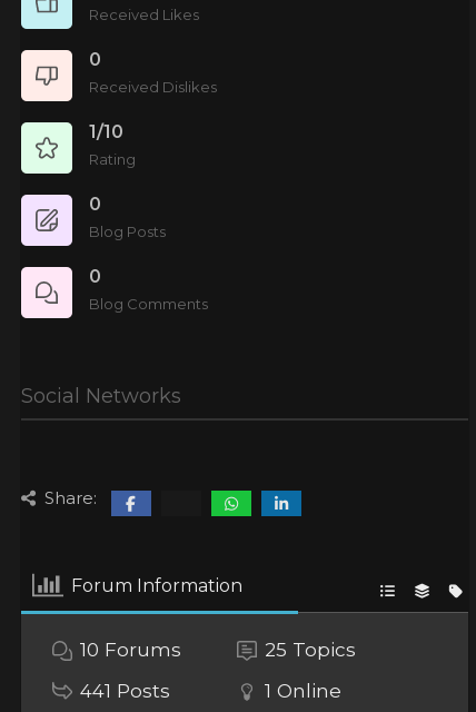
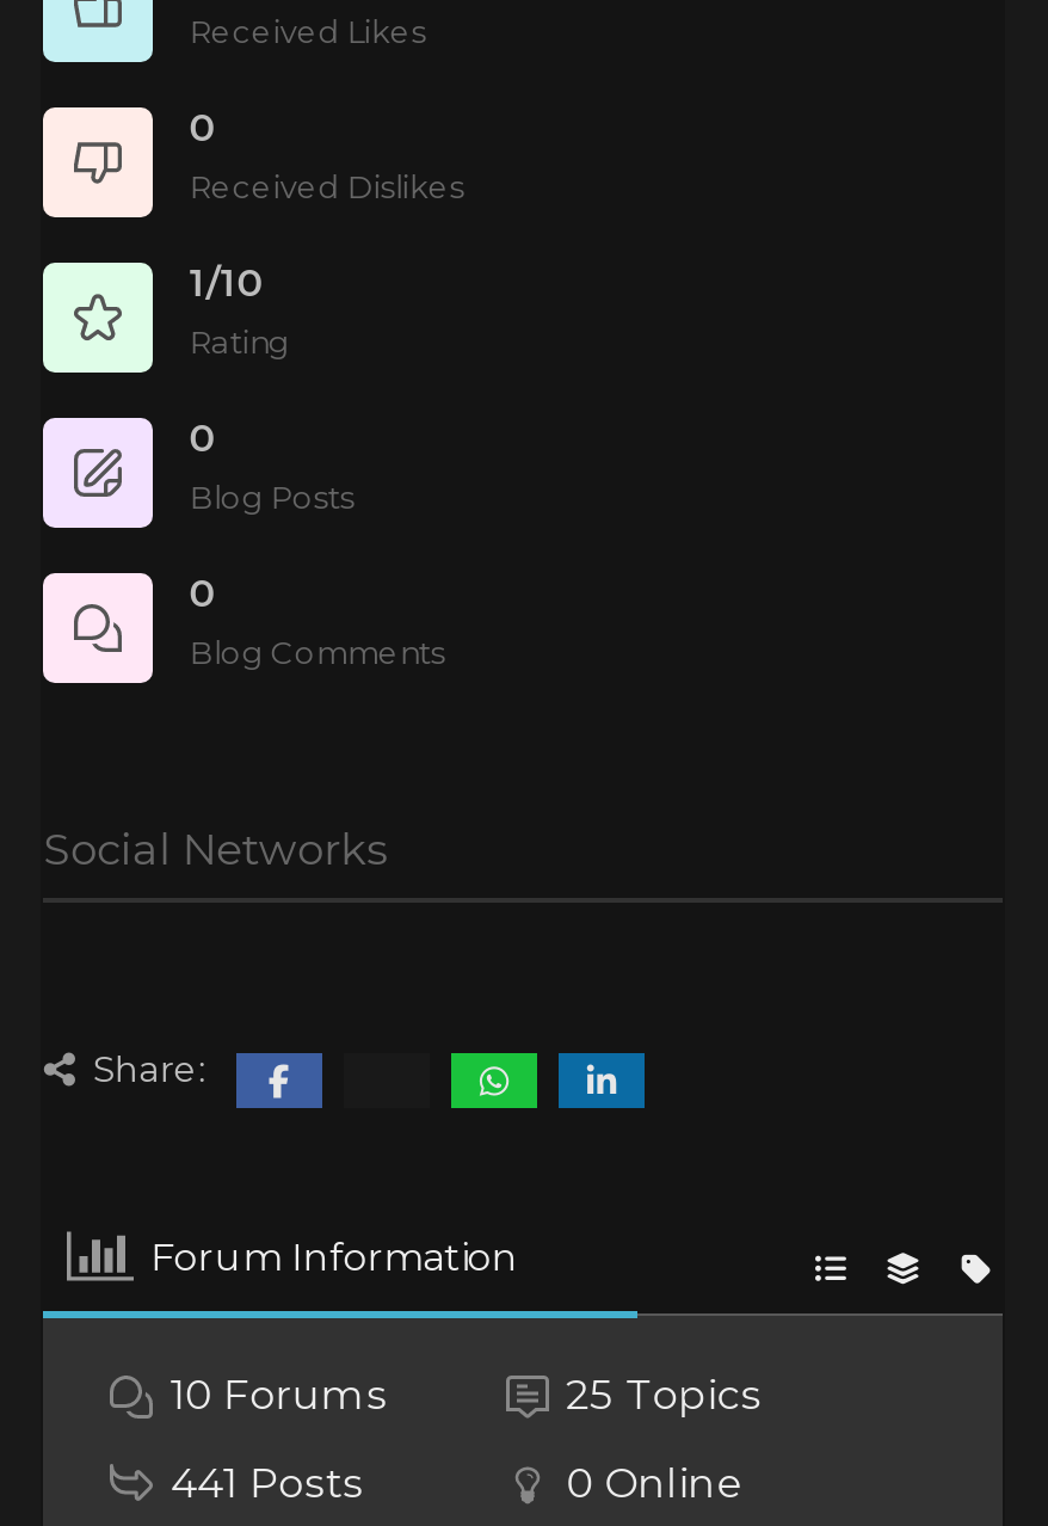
- 1 Online
+ 0 Online
